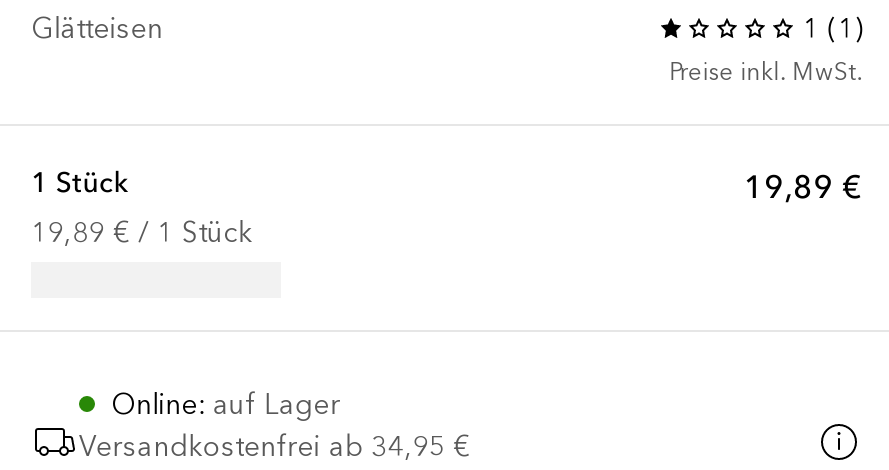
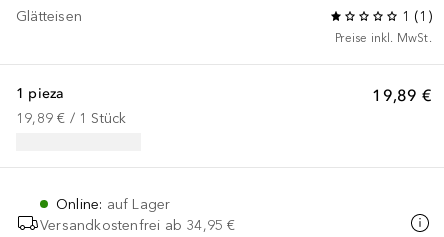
- 1 Stück
+ 1 pieza
